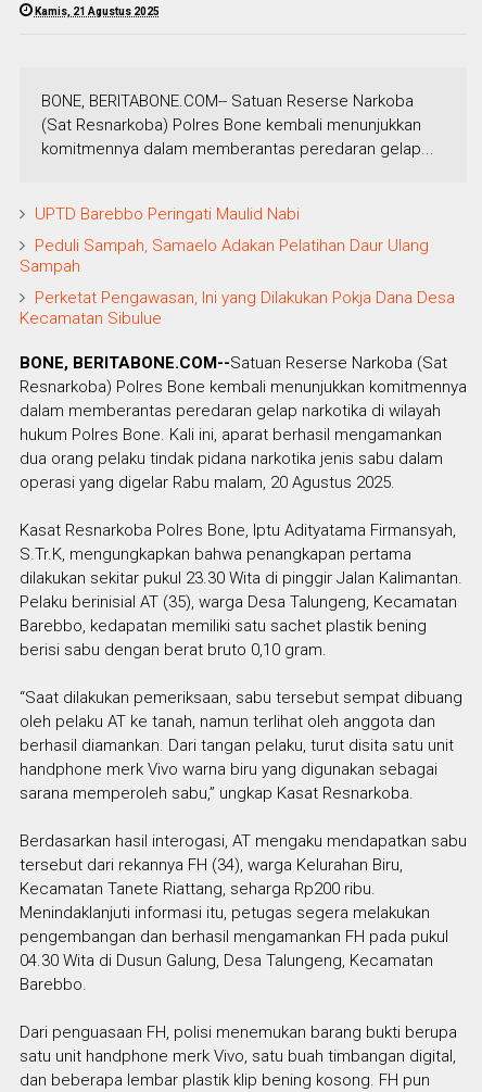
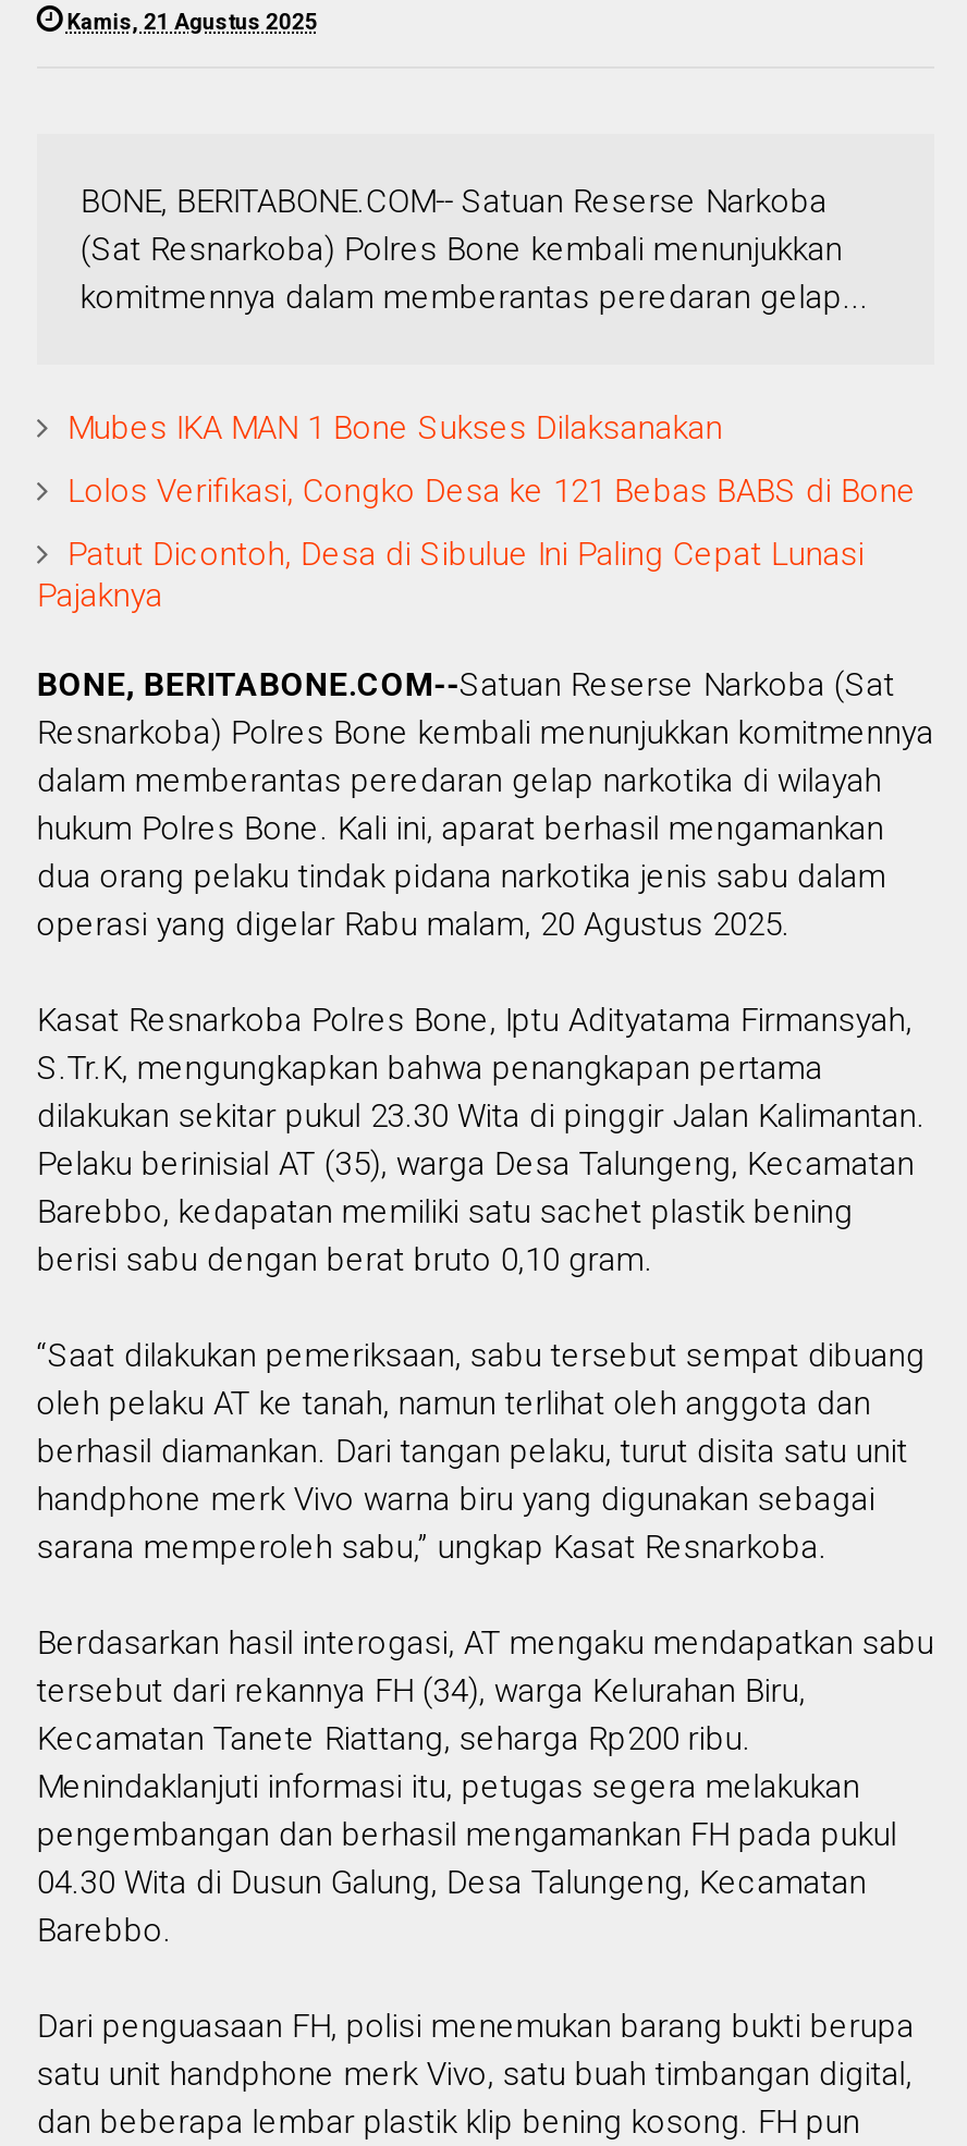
- UPTD Barebbo Peringati Maulid Nabi
+ Mubes IKA MAN 1 Bone Sukses Dilaksanakan

- Peduli Sampah, Samaelo Adakan Pelatihan Daur Ulang
- Sampah
+ Lolos Verifikasi, Congko Desa ke 121 Bebas BABS di Bone

- Perketat Pengawasan, Ini yang Dilakukan Pokja Dana Desa
- Kecamatan Sibulue
+ Patut Dicontoh, Desa di Sibulue Ini Paling Cepat Lunasi
+ Pajaknya
